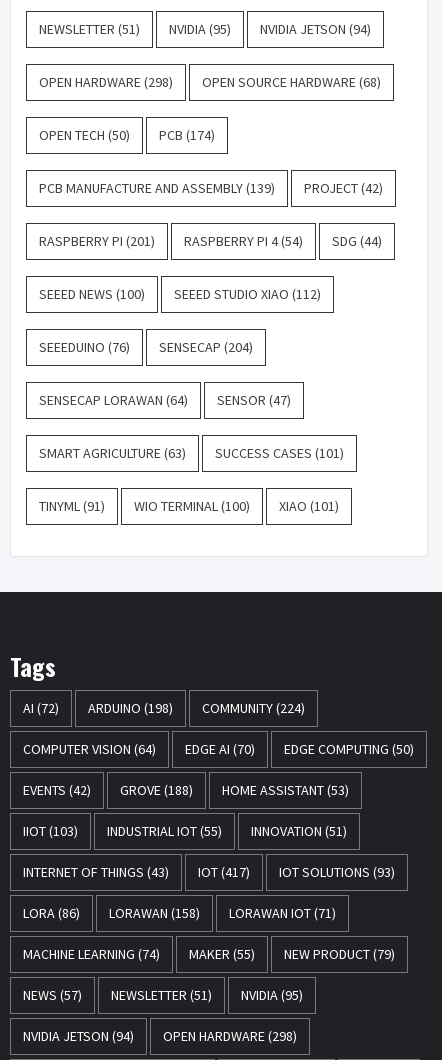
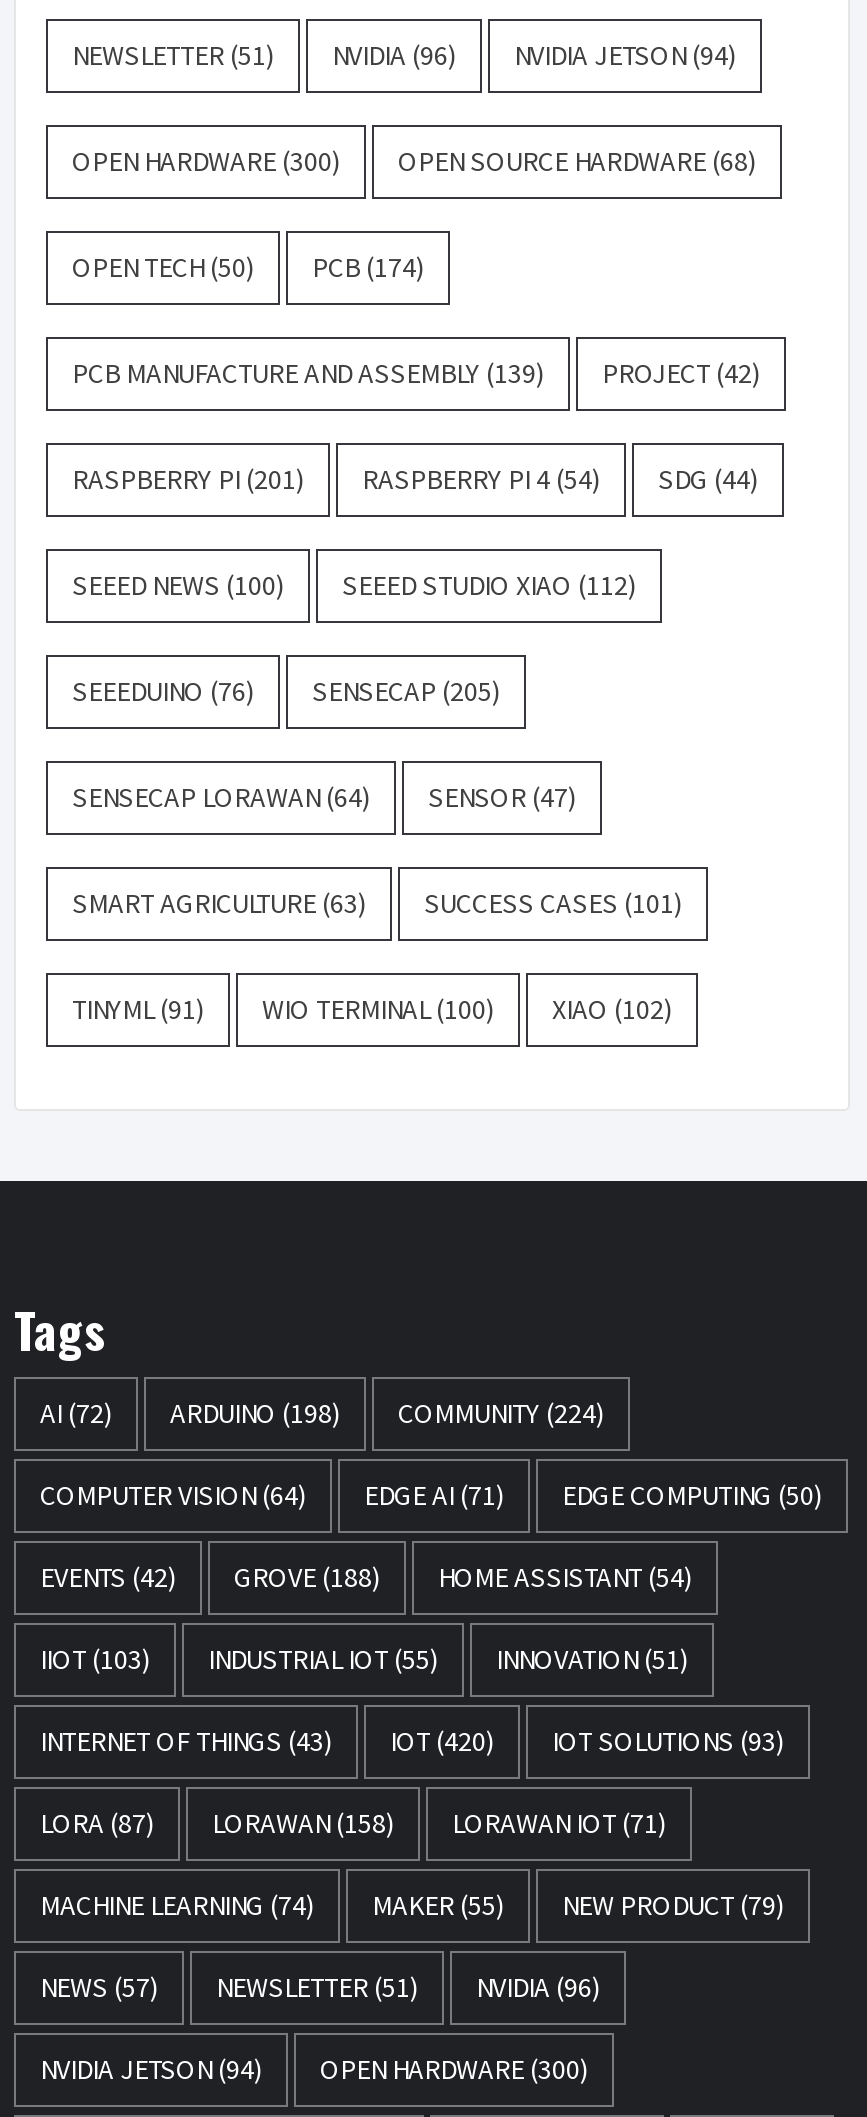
- NEWSLETTER (51) NVIDIA (95) NVIDIA JETSON (94)
+ NEWSLETTER (51) NVIDIA (96) NVIDIA JETSON (94)

- OPEN HARDWARE (298)
+ OPEN HARDWARE (300)

- SEEEDUINO (76) SENSECAP (204)
+ SEEEDUINO (76) SENSECAP (205)

- TINYML(91) WIO TERMINAL(100) XIAO (101)
+ TINYML(91) WIO TERMINAL(100) XIAO (102)

- COMPUTER VISION (64) EDGE AI (70) EDGE COMPUTING (50)
+ COMPUTER VISION (64) EDGE AI (71) EDGE COMPUTING (50)

- HOME ASSISTANT (53)
+ HOME ASSISTANT (54)

- INTERNET OF THINGS (43) IOT (417) IOT SOLUTIONS (93)
+ INTERNET OF THINGS (43) IOT (420) IOT SOLUTIONS (93)

- LORA (86) LORAWAN (158) LORAWAN IOT (71)
+ LORA (87) LORAWAN (158) LORAWAN IOT (71)

- NEWS (57) NEWSLETTER (51) NVIDIA (95)
+ NEWS (57) NEWSLETTER (51) NVIDIA (96)

- OPEN HARDWARE (298)
+ OPEN HARDWARE (300)
